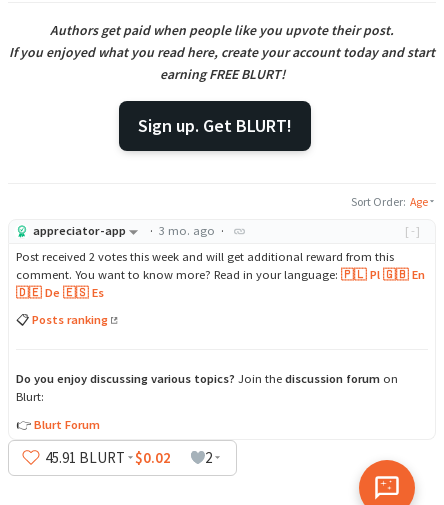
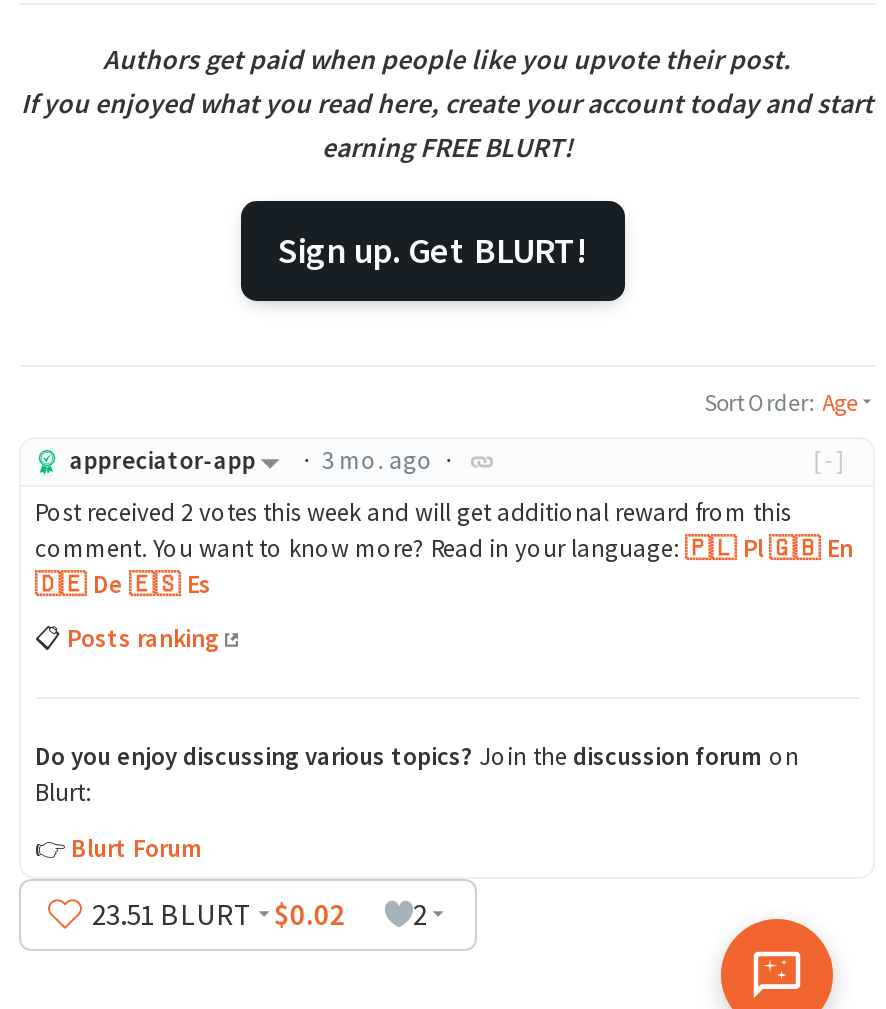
- 45.91 BLURT $0.02 2
+ 23.51 BLURT $0.02 2
